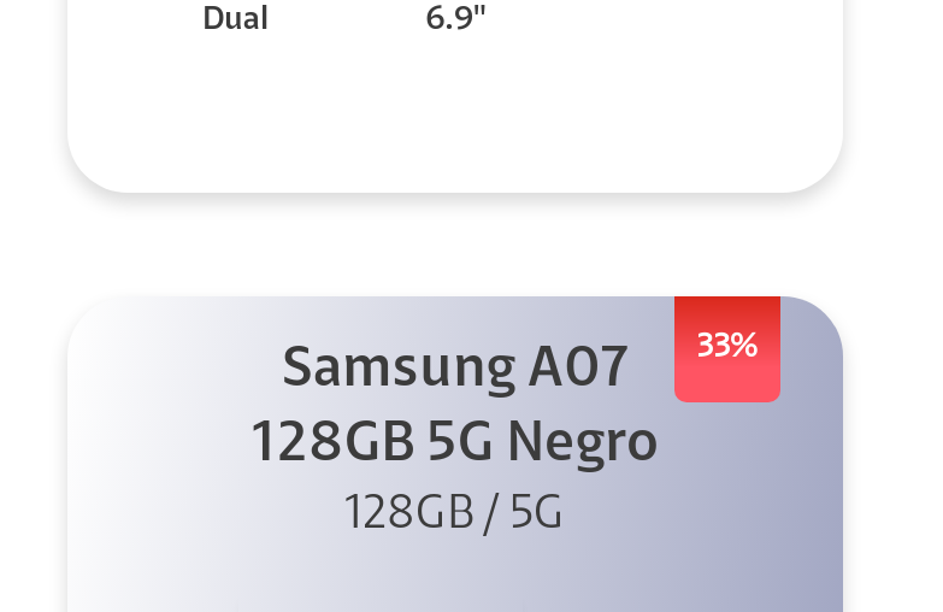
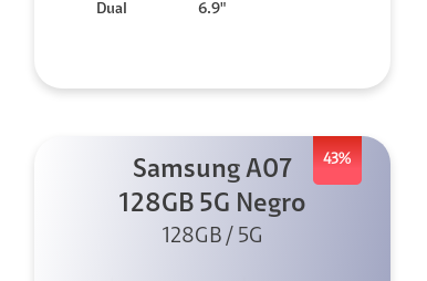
- 33%
+ 43%
